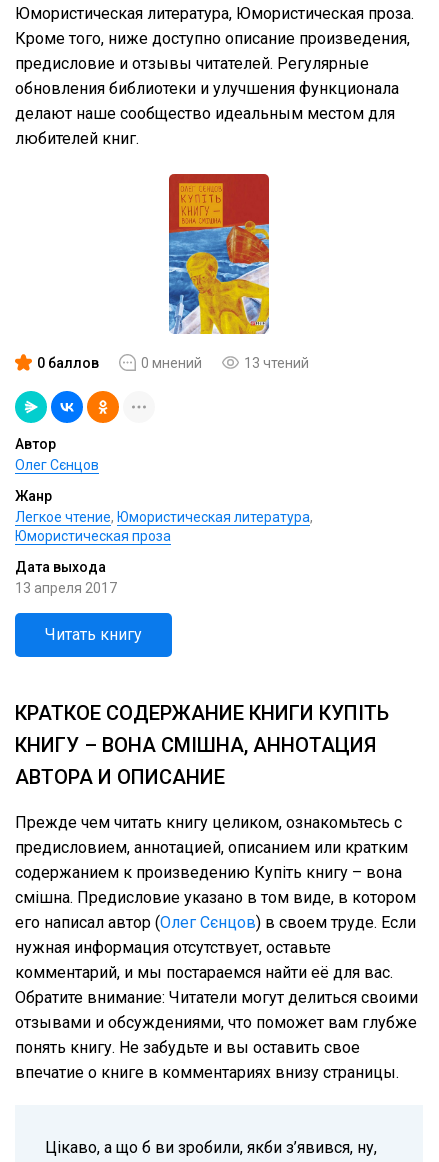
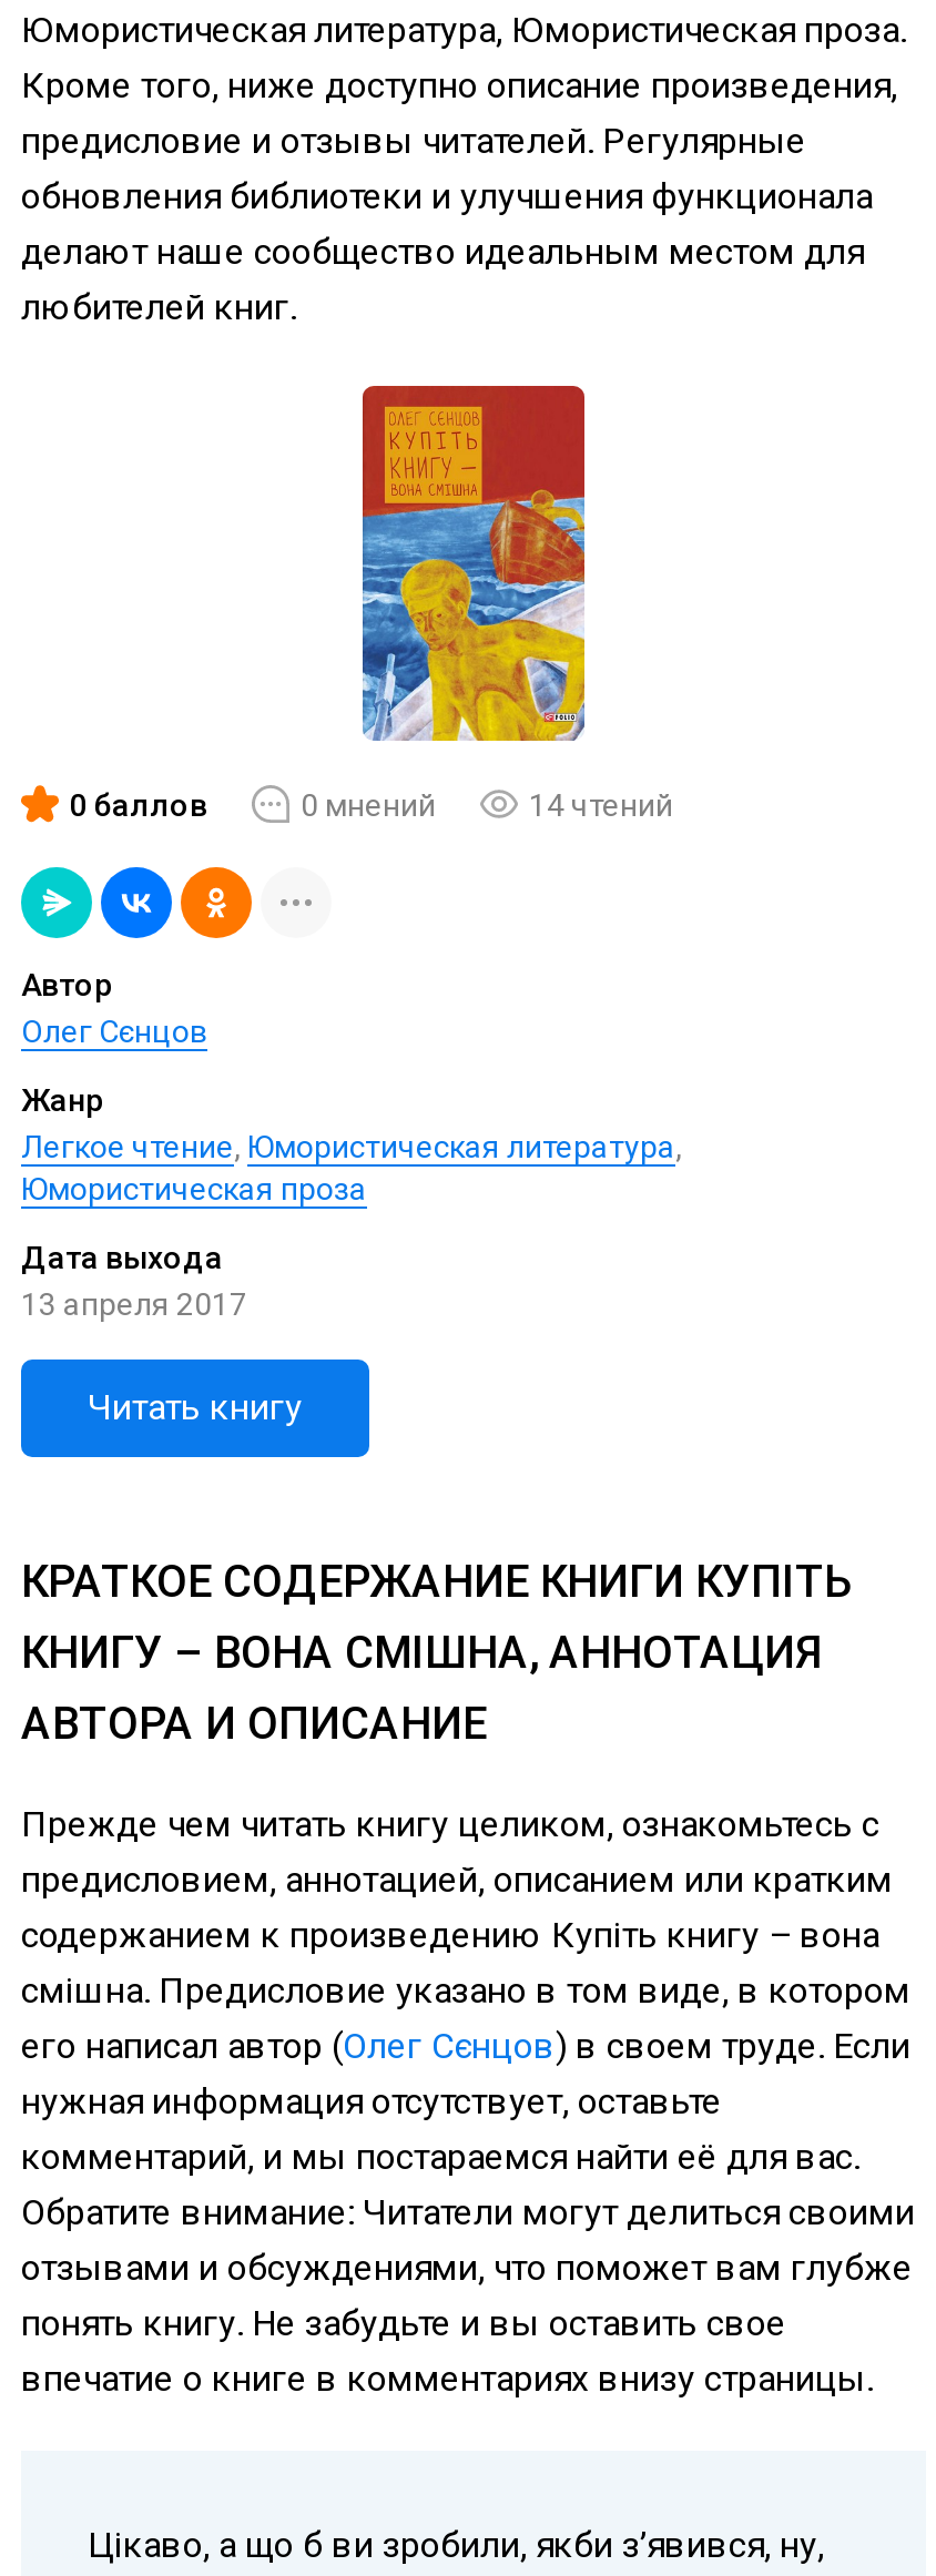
- 13 чтений
+ 14 чтений
